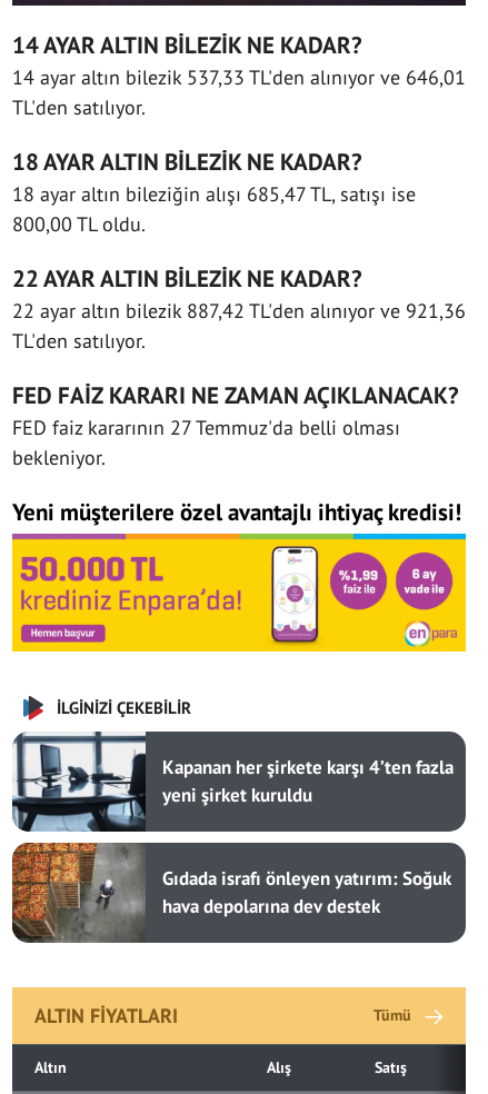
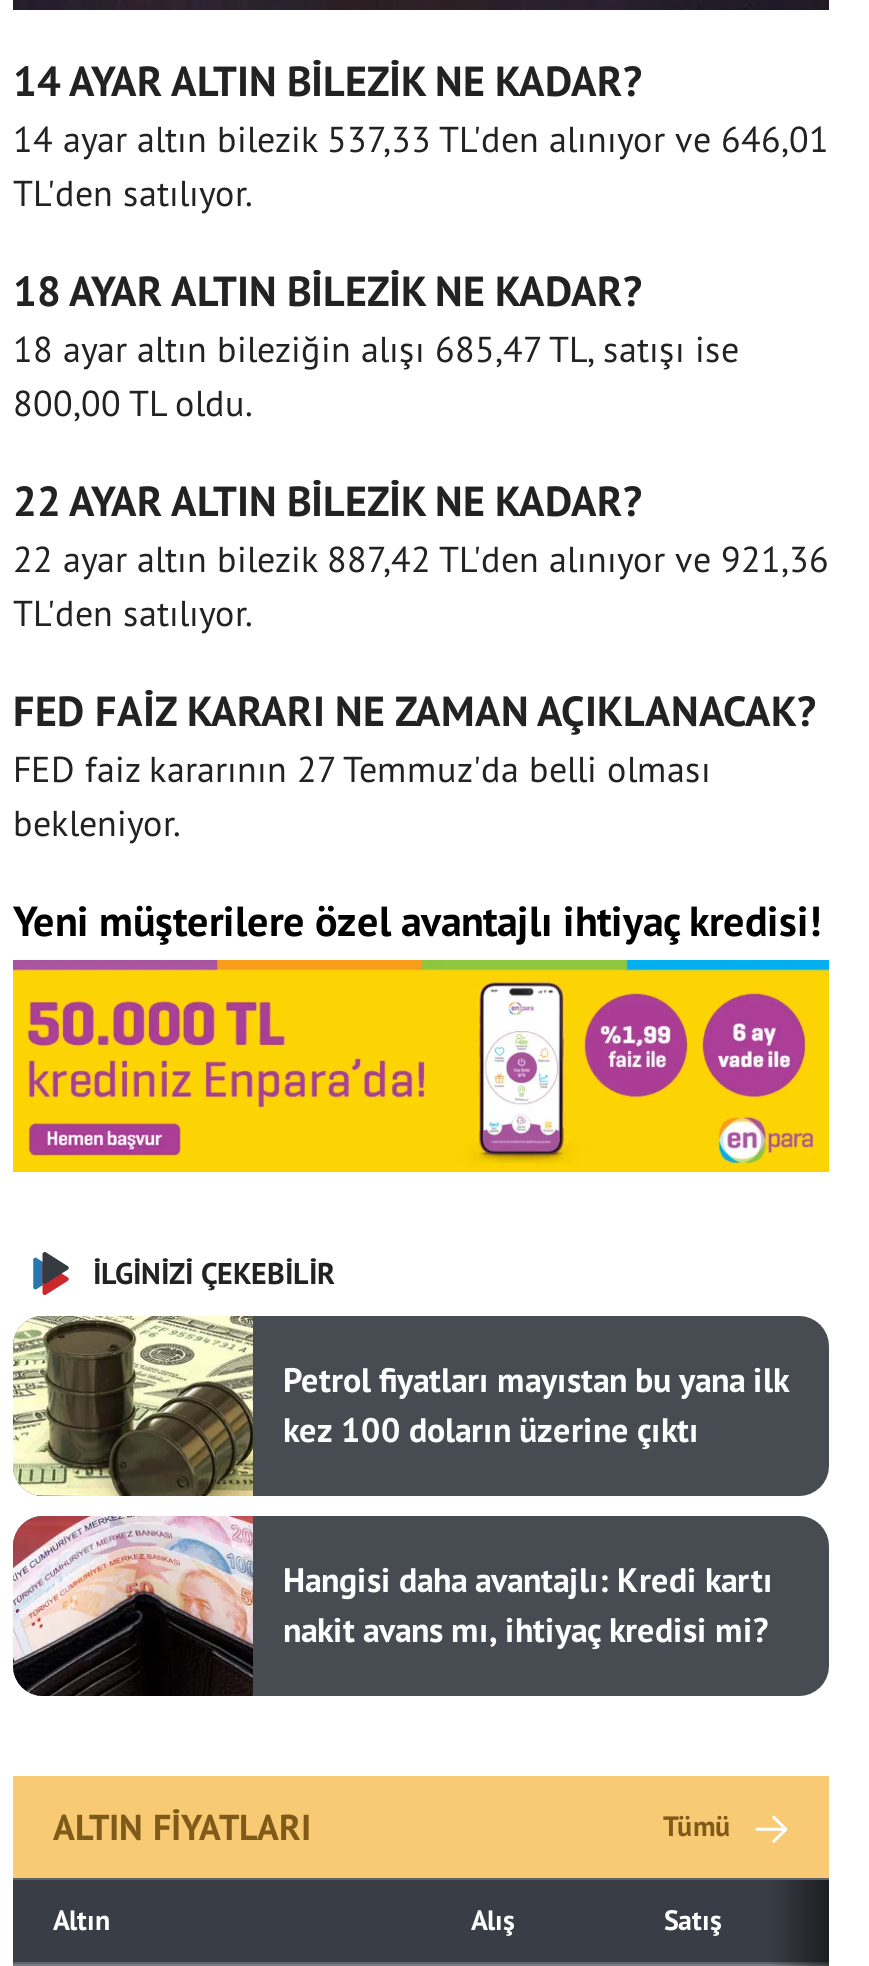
- [image]
- Kapanan her şirkete karşı 4’ten fazla
- yeni şirket kuruldu
+ [image]
+ Petrol fiyatları mayıstan bu yana ilk
+ kez 100 doların üzerine çıktı

- [image]
- Gıdada israfı önleyen yatırım: Soğuk
- hava depolarına dev destek
+ [image]
+ Hangisi daha avantajlı: Kredi kartı
+ nakit avans mı, ihtiyaç kredisi mi?
